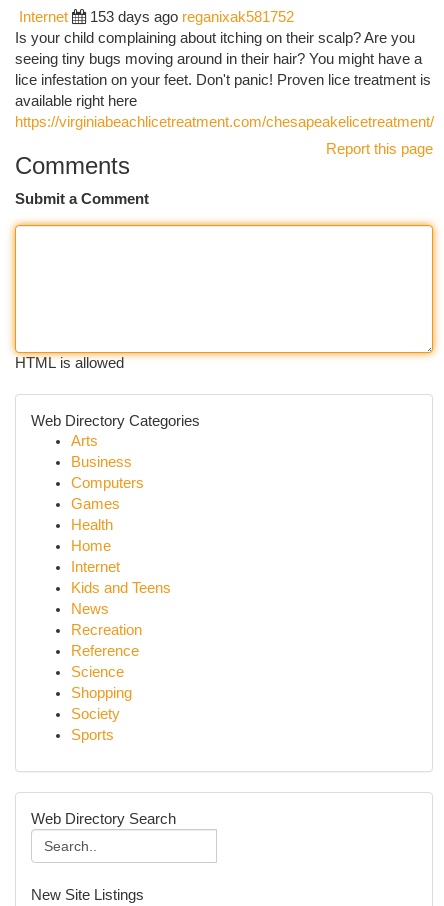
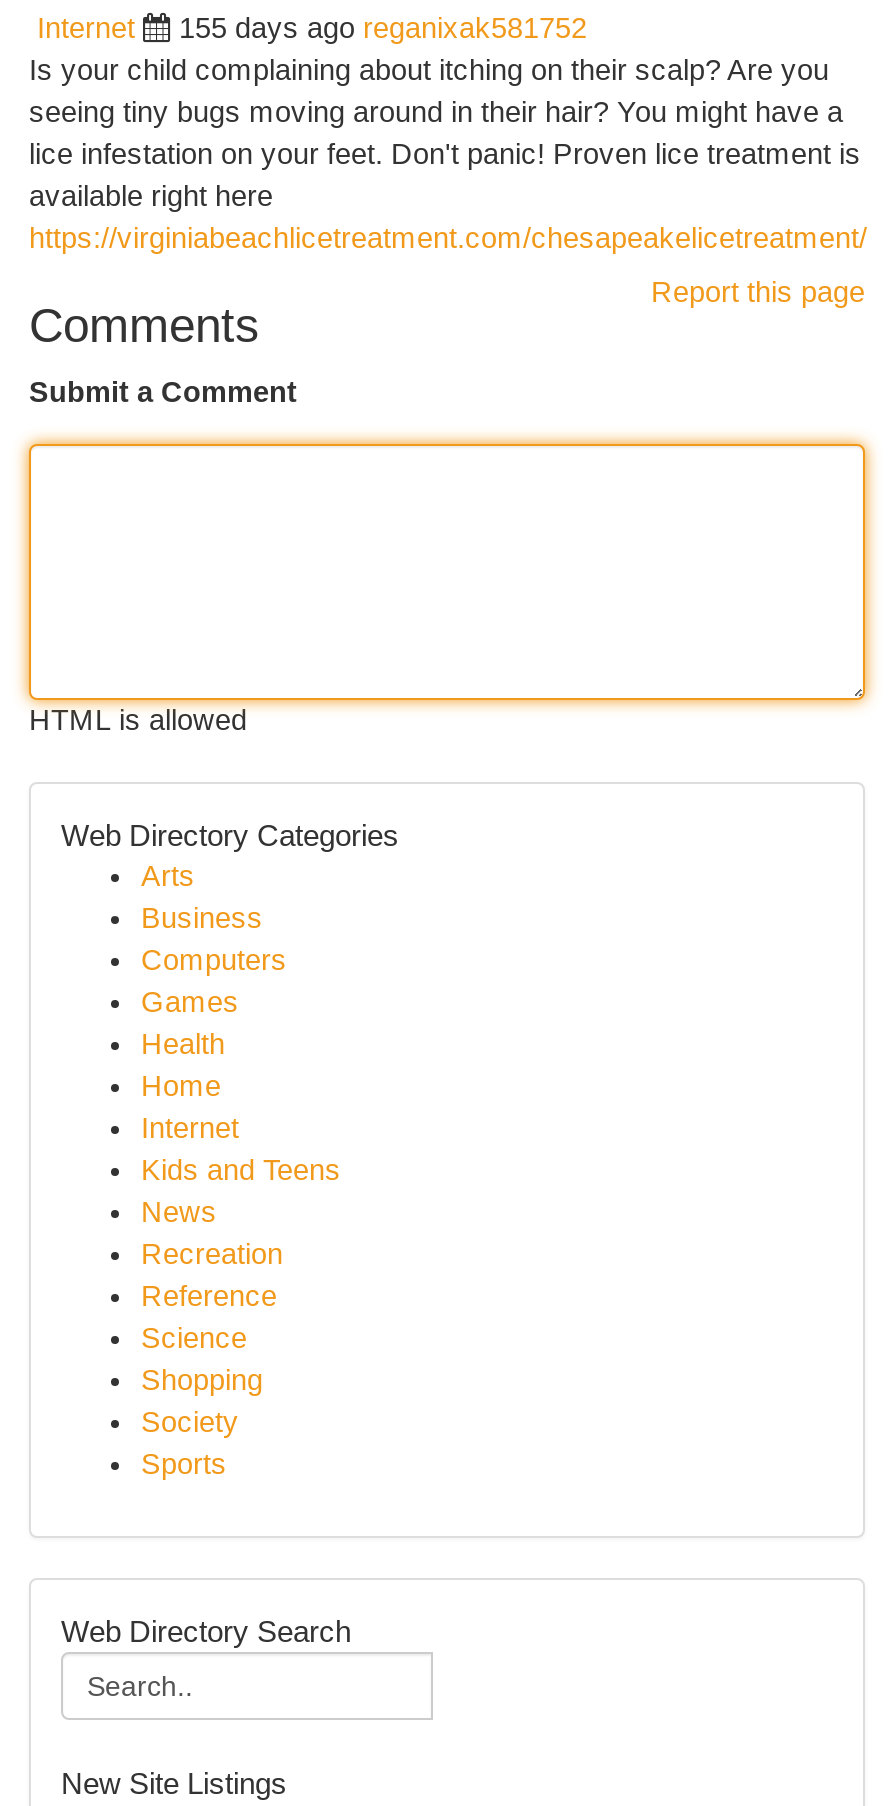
- 153 days ago reganixak581752
+ 155 days ago reganixak581752
